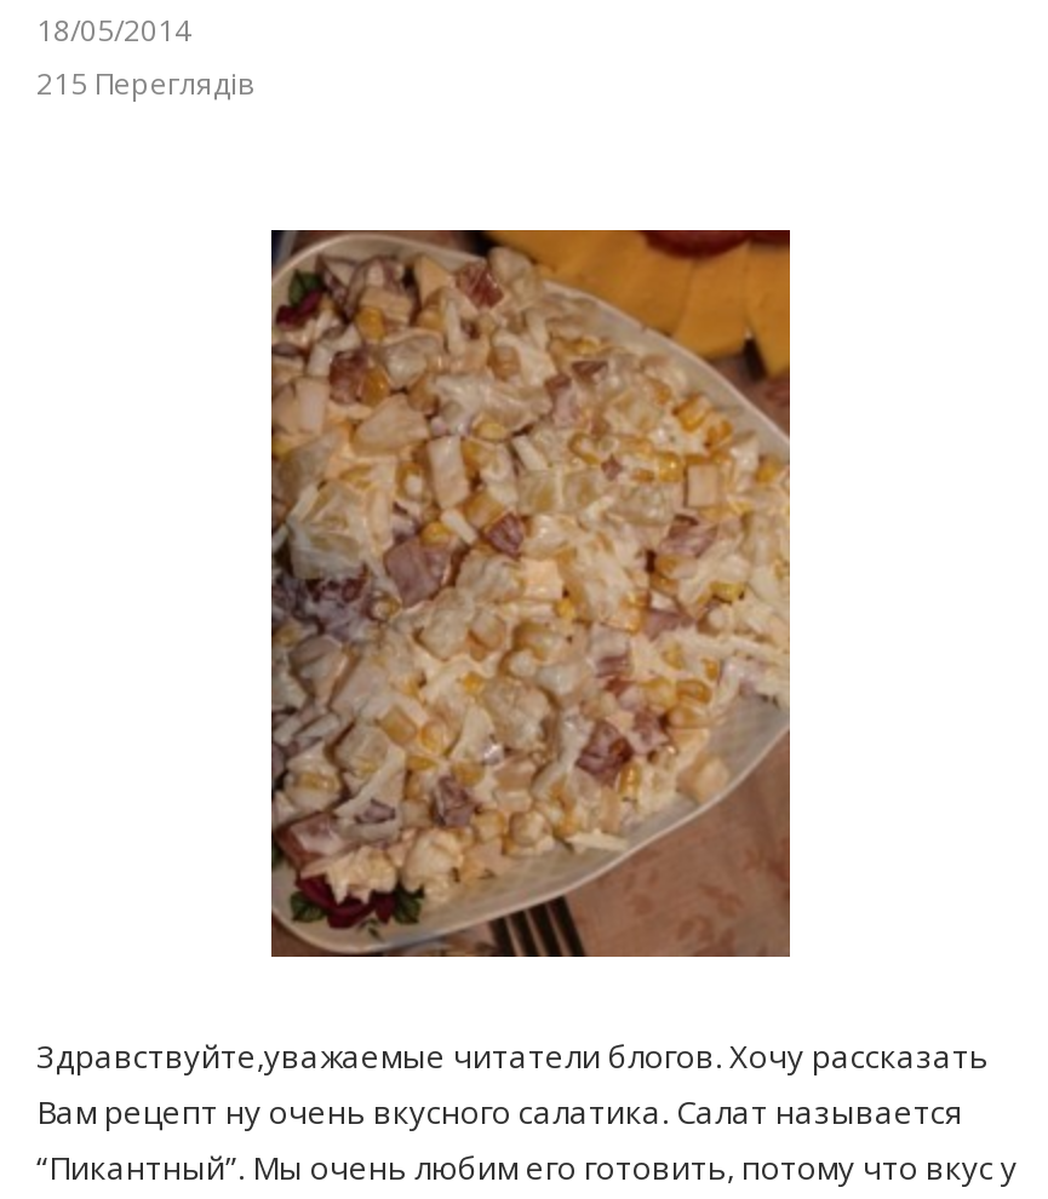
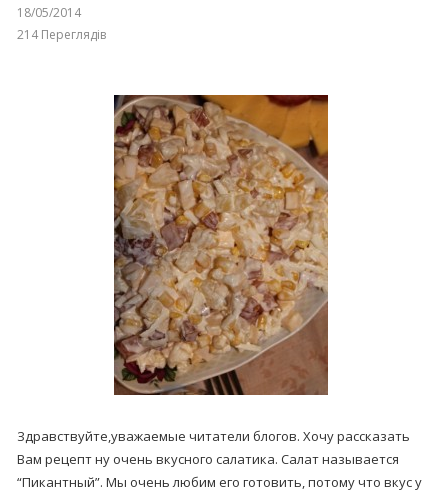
- 215 Переглядів
+ 214 Переглядів
